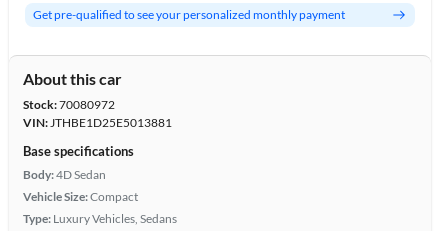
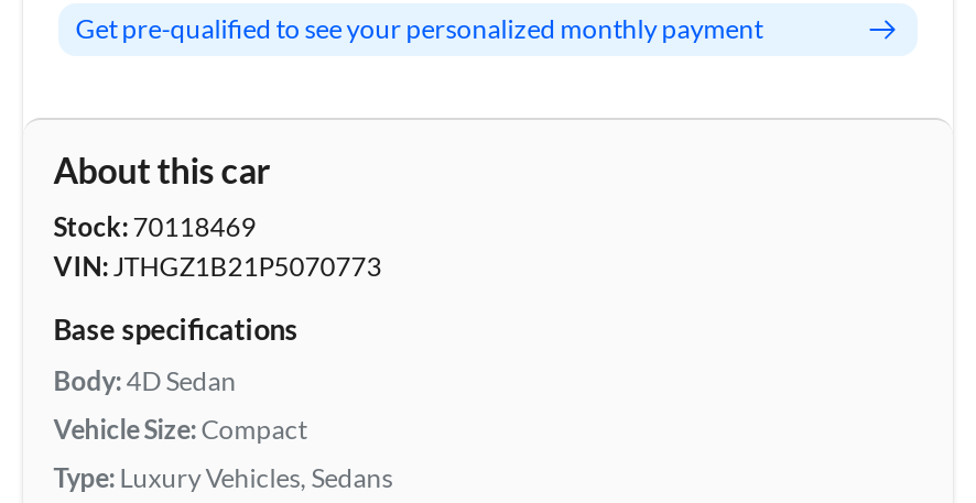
- Stock: 70080972
+ Stock: 70118469

- VIN:JTHBE1D25E5013881
+ VIN:JTHGZ1B21P5070773
